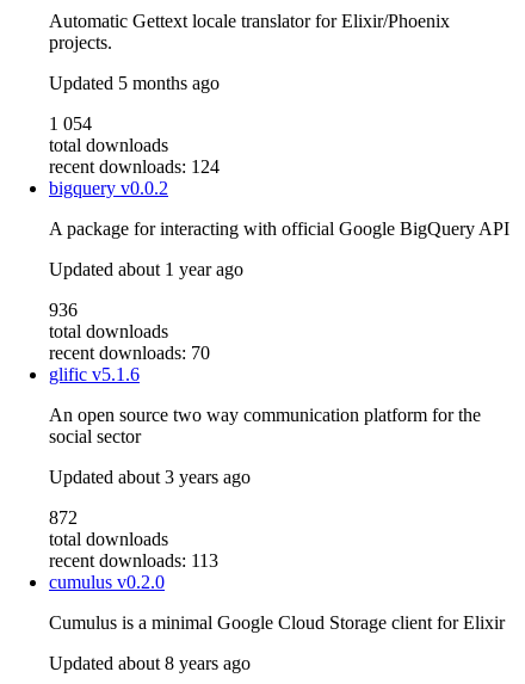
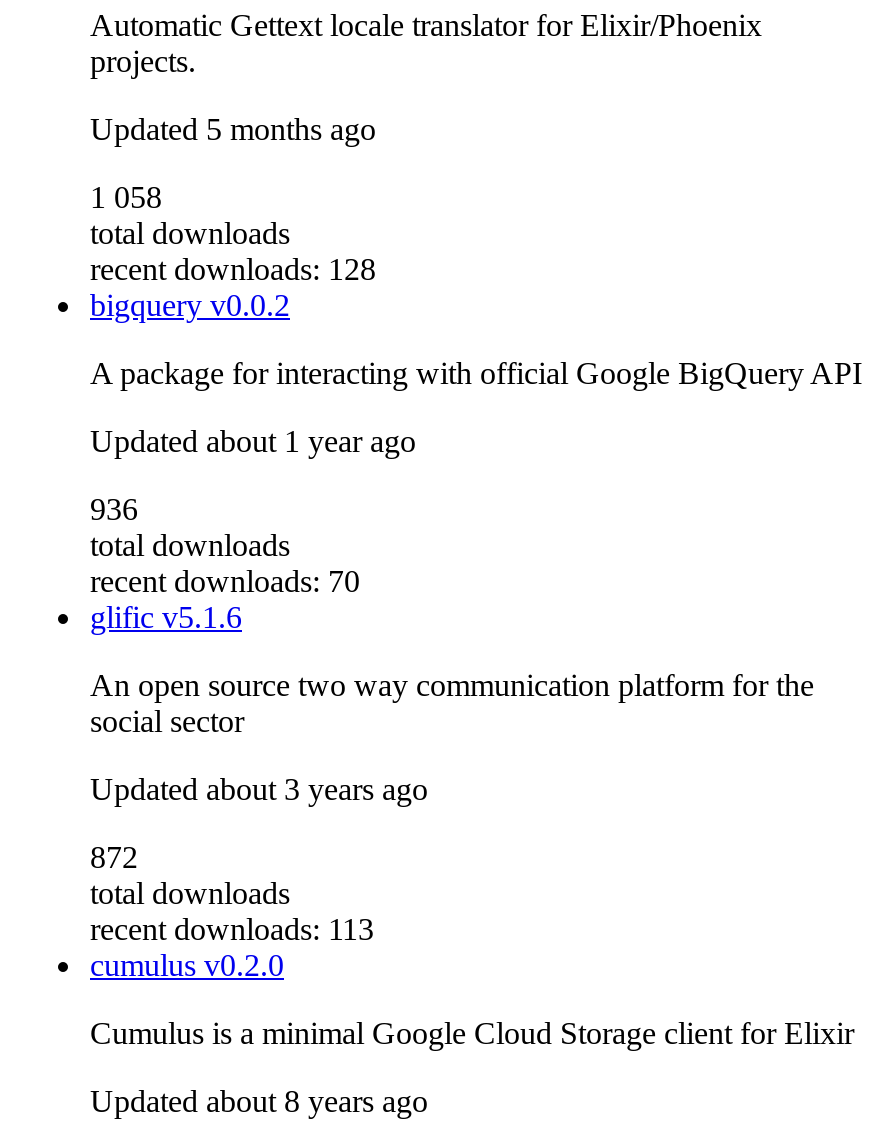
- 1 054
+ 1 058

- recent downloads: 124
+ recent downloads: 128
